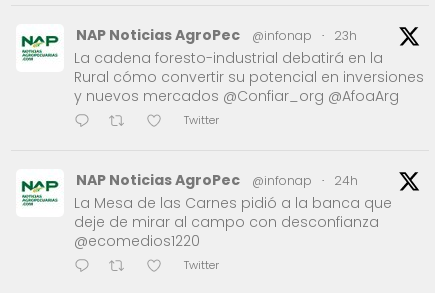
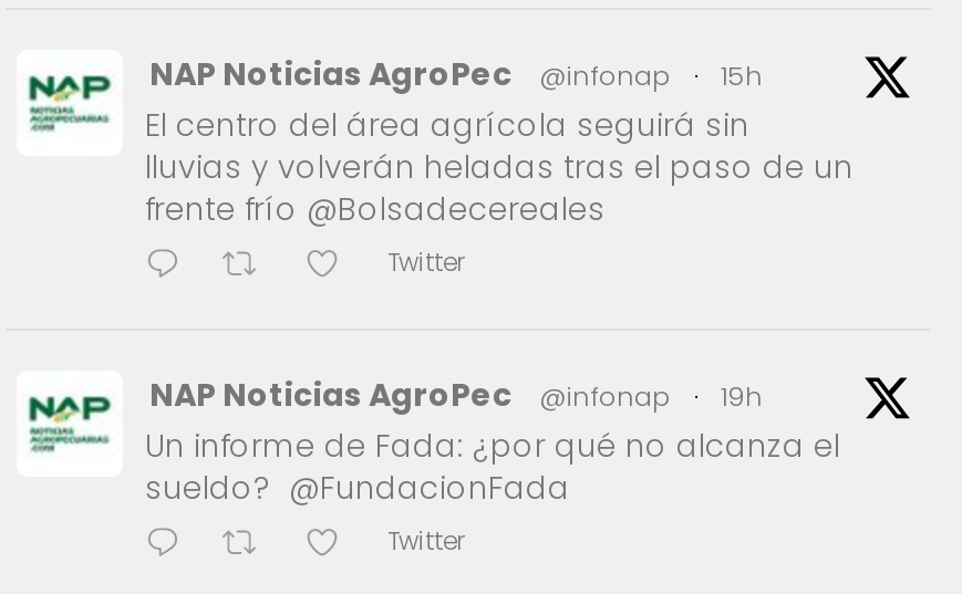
- 23h
- La cadena foresto-industrial debatirá en la
- Rural cómo convertir su potencial en inversiones
- y nuevos mercados @Confiar_org @AfoaArg
+ 15h
+ El centro del área agrícola seguirá sin
+ lluvias y volverán heladas tras el paso de un
+ frente frío @Bolsadecereales

- 24h
- La Mesa de las Carnes pidió a la banca que
- deje de mirar al campo con desconfianza
- @ecomedios1220
+ 19h
+ Un informe de Fada: ¿por qué no alcanza el
+ sueldo? @FundacionFada
